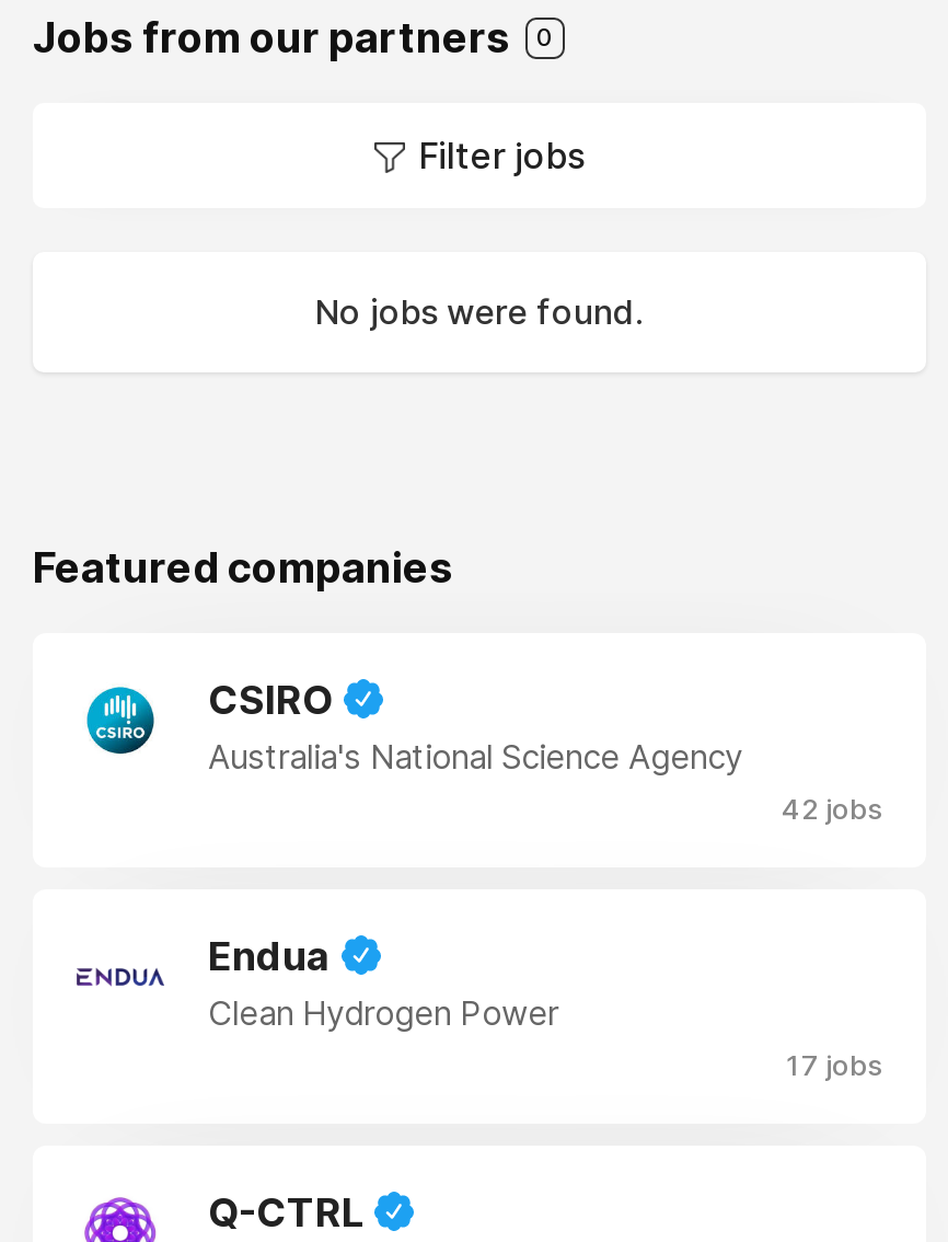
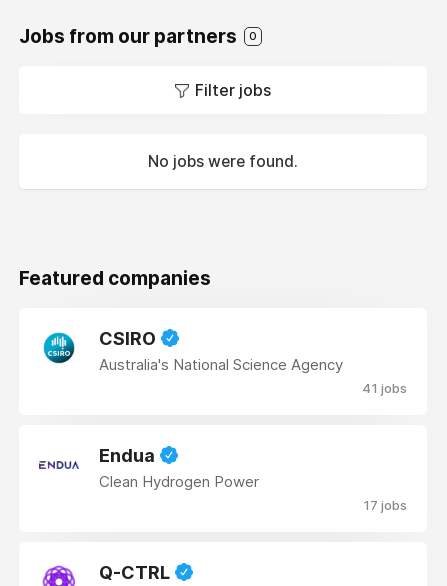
- 42 jobs
+ 41 jobs
